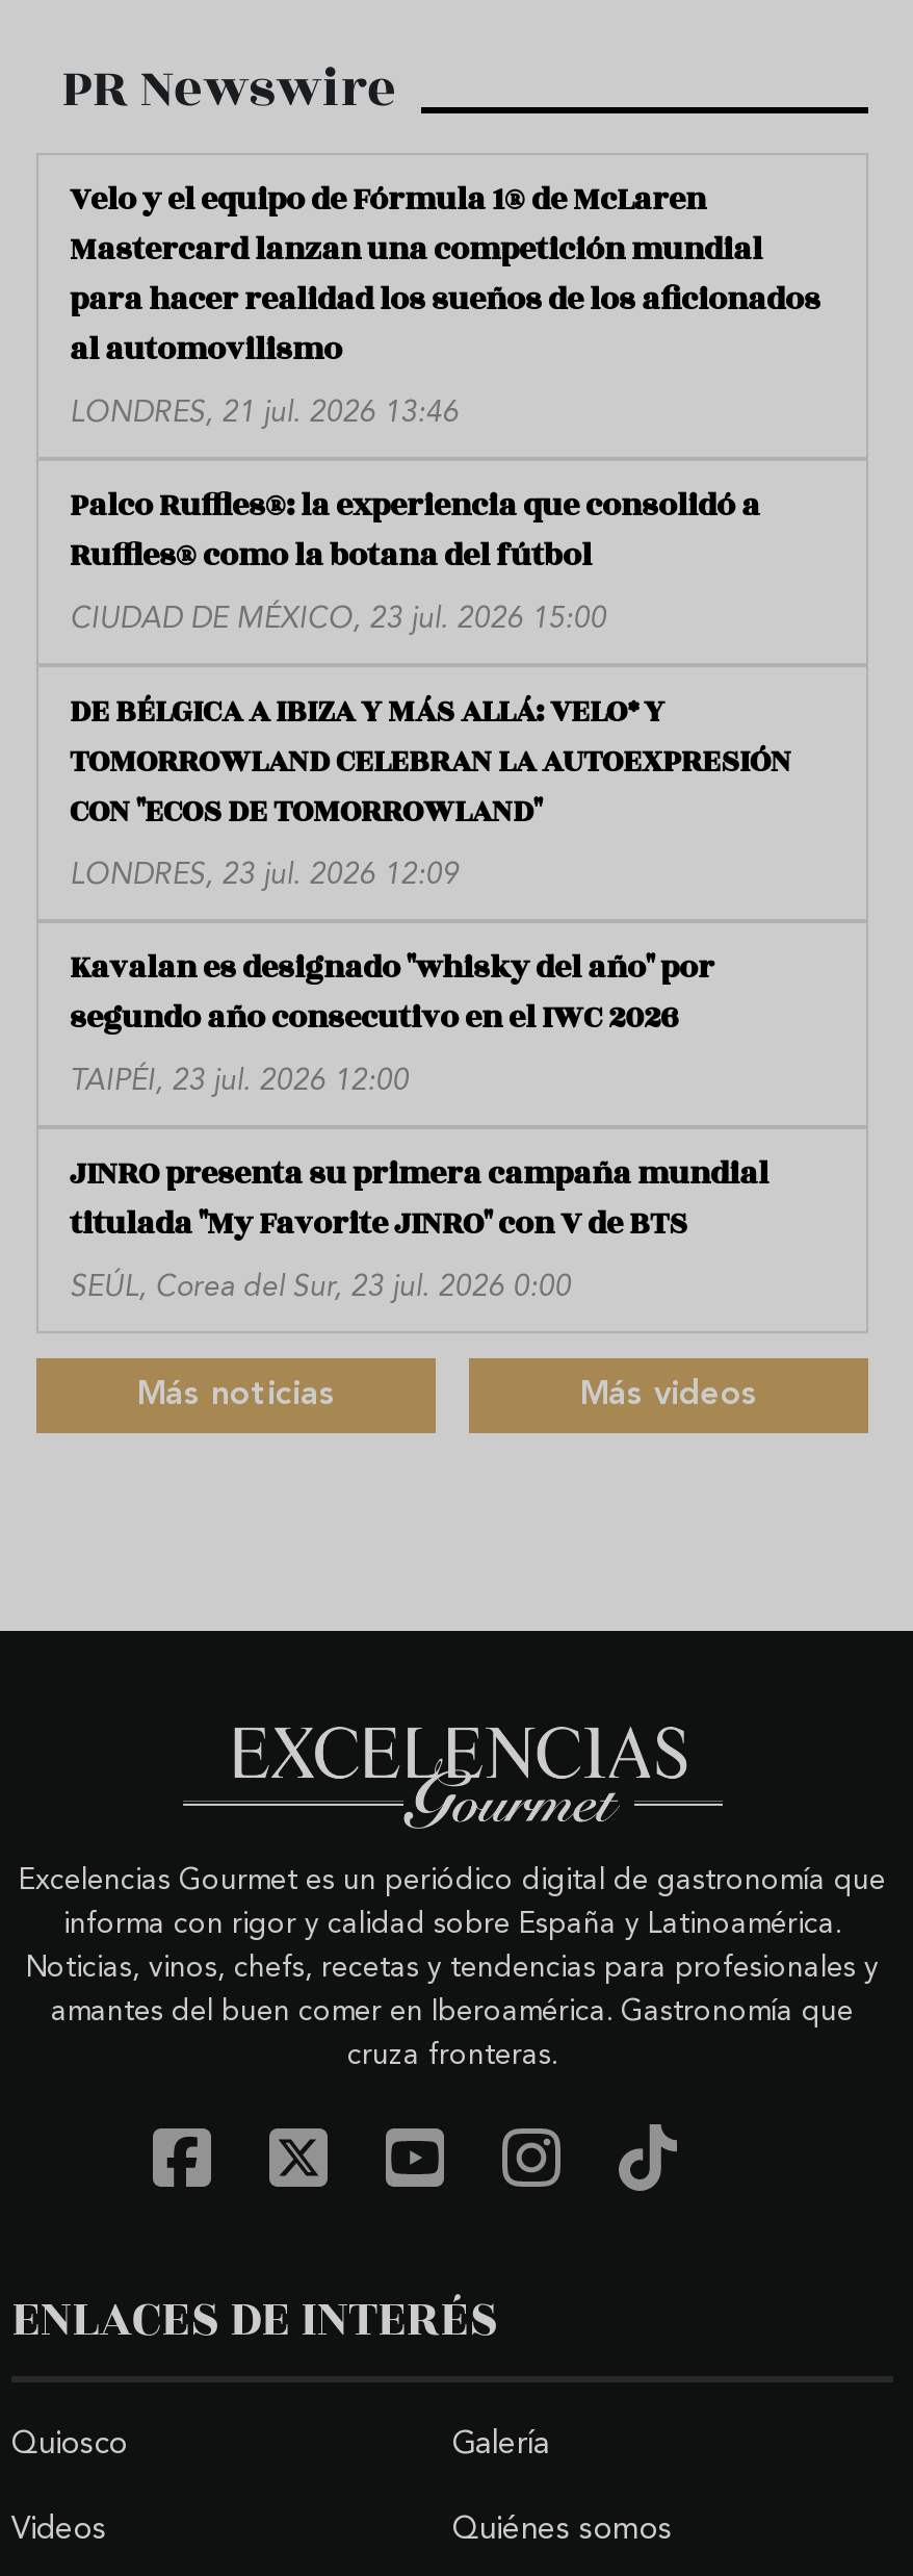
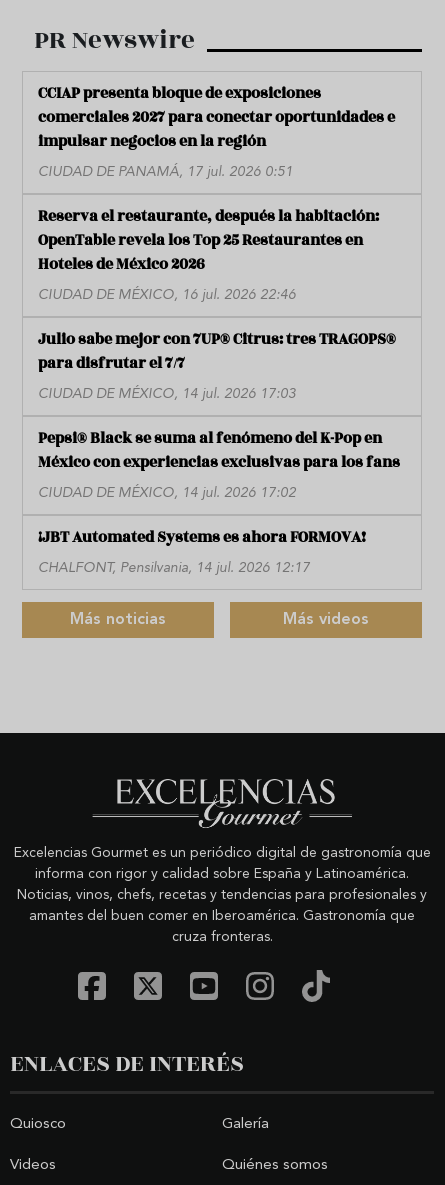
- Velo y el equipo de Fórmula 1® de McLaren
- Mastercard lanzan una competición mundial
- para hacer realidad los sueños de los aficionados
- al automovilismo
+ CCIAP presenta bloque de exposiciones
+ comerciales 2027 para conectar oportunidades e
+ impulsar negocios en la región

- LONDRES, 21 jul. 2026 13:46
+ CIUDAD DE PANAMÁ, 17 jul. 2026 0:51

- Palco Ruffles®: la experiencia que consolidó a
- Ruffles® como la botana del fútbol
+ Reserva el restaurante, después la habitación:
+ OpenTable revela los Top 25 Restaurantes en
+ Hoteles de México 2026

- CIUDAD DE MÉXICO, 23 jul. 2026 15:00
+ CIUDAD DE MÉXICO, 16 jul. 2026 22:46

- DE BÉLGICA A IBIZA Y MÁS ALLÁ: VELO* Y
- TOMORROWLAND CELEBRAN LA AUTOEXPRESIÓN
- CON "ECOS DE TOMORROWLAND"
+ Julio sabe mejor con 7UP® Citrus: tres TRAGOPS®
+ para disfrutar el 7/7

- LONDRES, 23 jul. 2026 12:09
+ CIUDAD DE MÉXICO, 14 jul. 2026 17:03

- Kavalan es designado "whisky del año" por
- segundo año consecutivo en el IWC 2026
+ Pepsi® Black se suma al fenómeno del K-Pop en
+ México con experiencias exclusivas para los fans

- TAIPÉI, 23 jul. 2026 12:00
+ CIUDAD DE MÉXICO, 14 jul. 2026 17:02

- JINRO presenta su primera campaña mundial
- titulada "My Favorite JINRO" con V de BTS
+ ¡JBT Automated Systems es ahora FORMOVA!

- SEÚL, Corea del Sur, 23 jul. 2026 0:00
+ CHALFONT, Pensilvania, 14 jul. 2026 12:17
